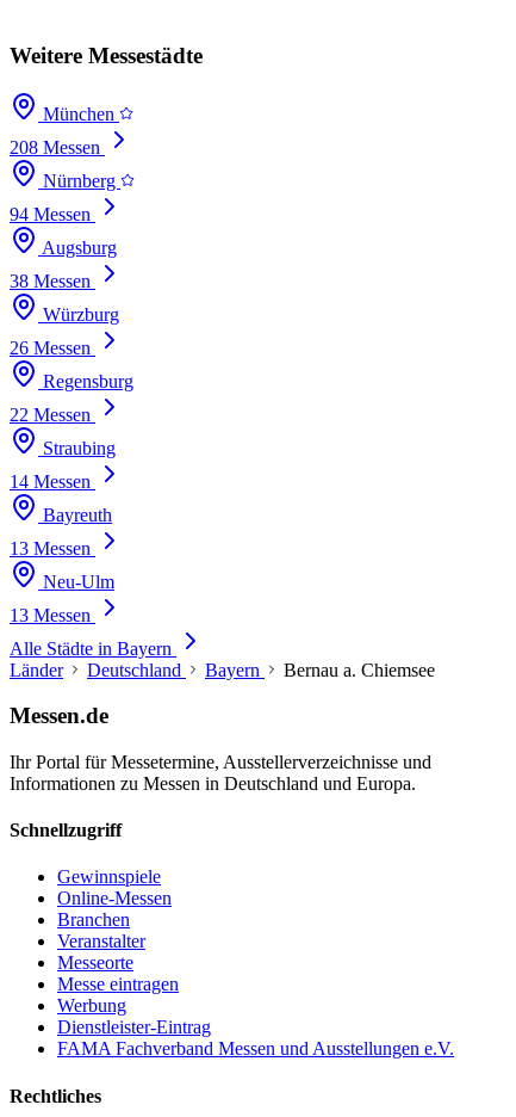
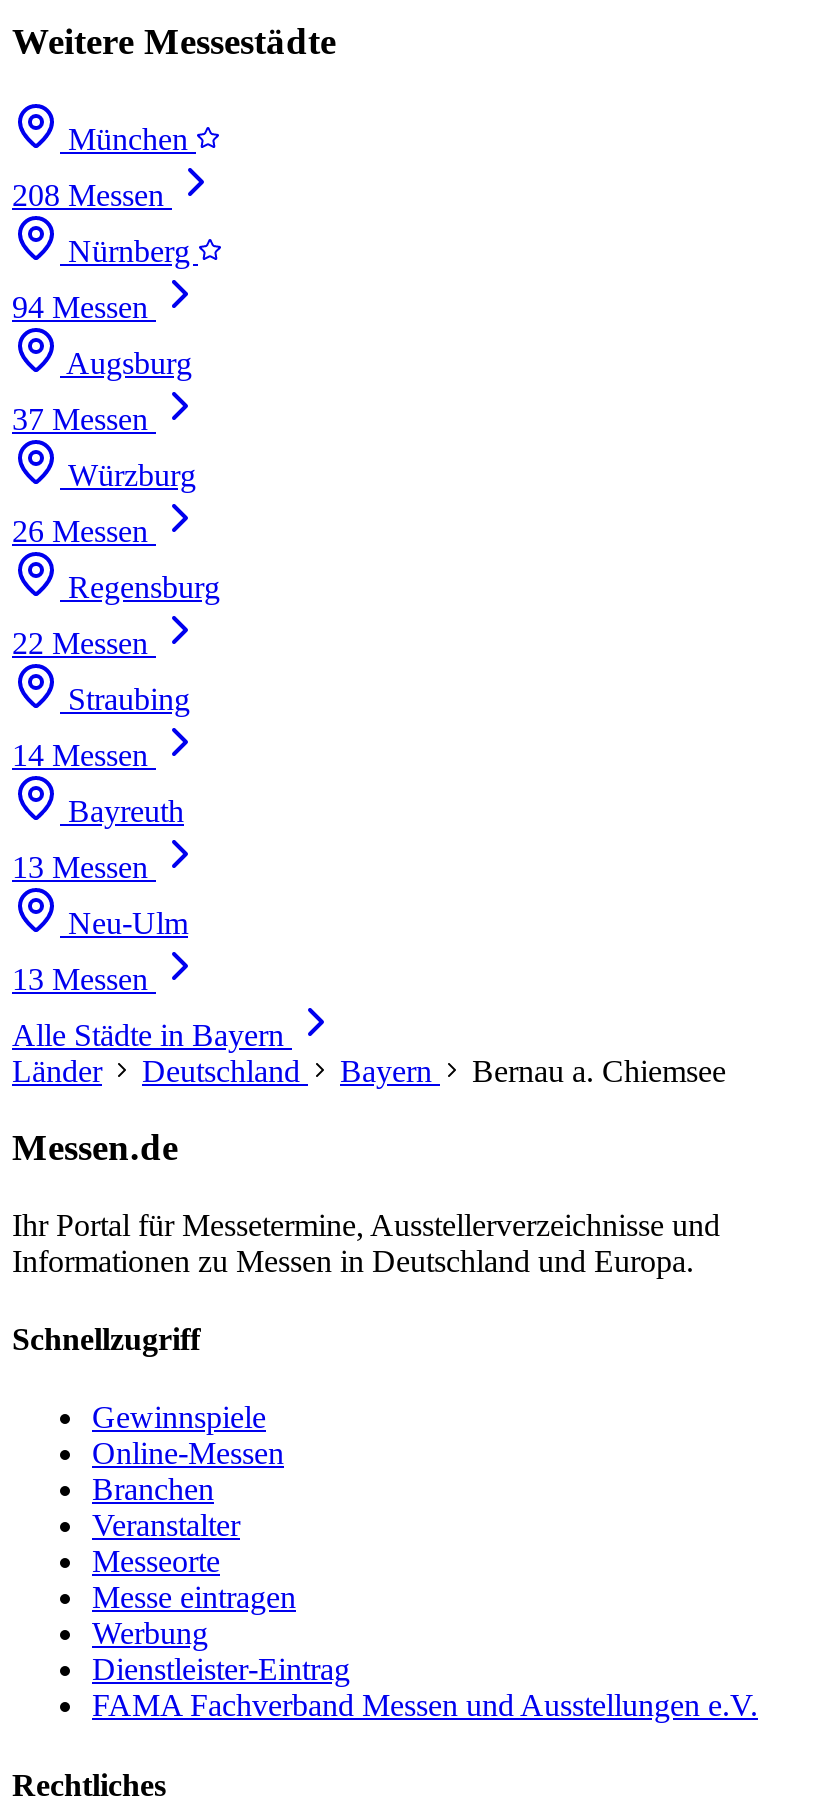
- 38 Messen
+ 37 Messen
